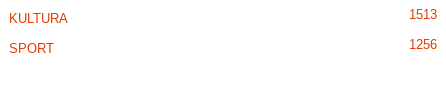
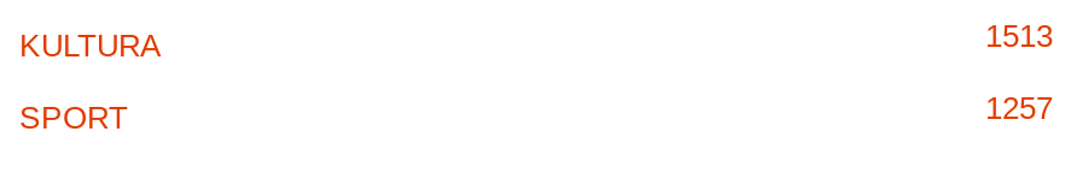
- 1256
+ 1257
